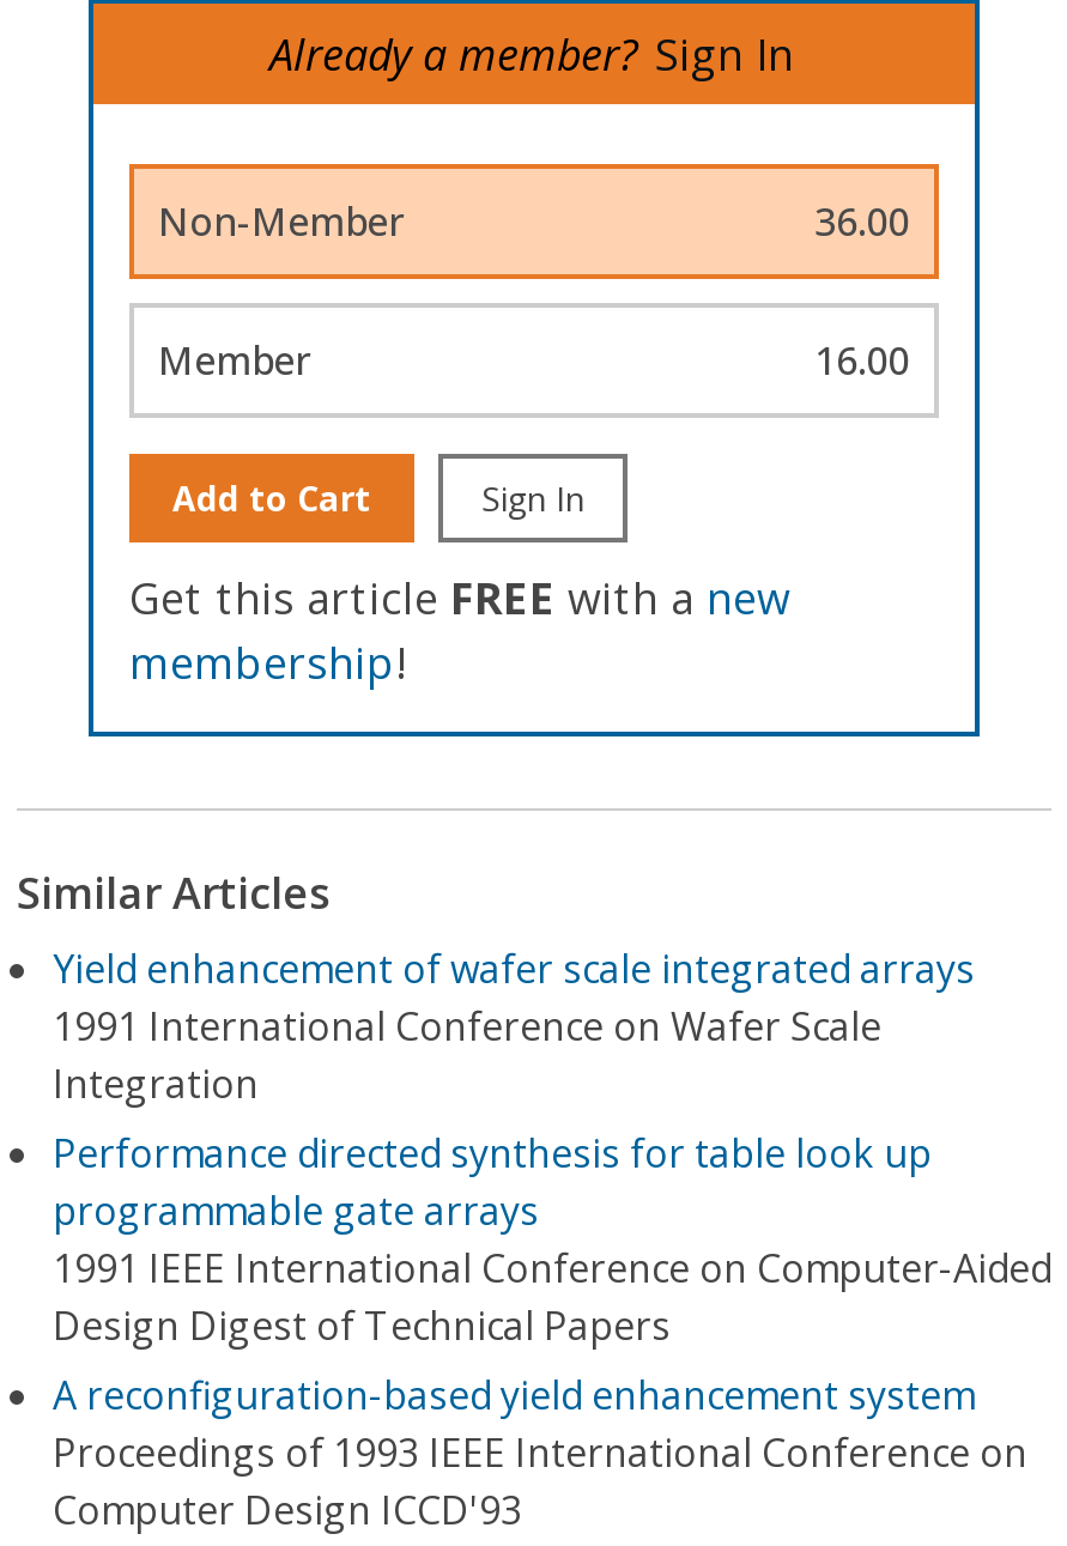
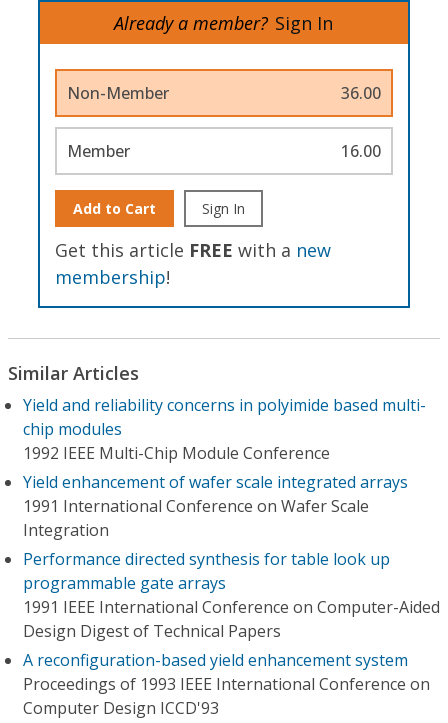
+ Yield and reliability concerns in polyimide based multi-
+ chip modules
+ 1992 IEEE Multi-Chip Module Conference
